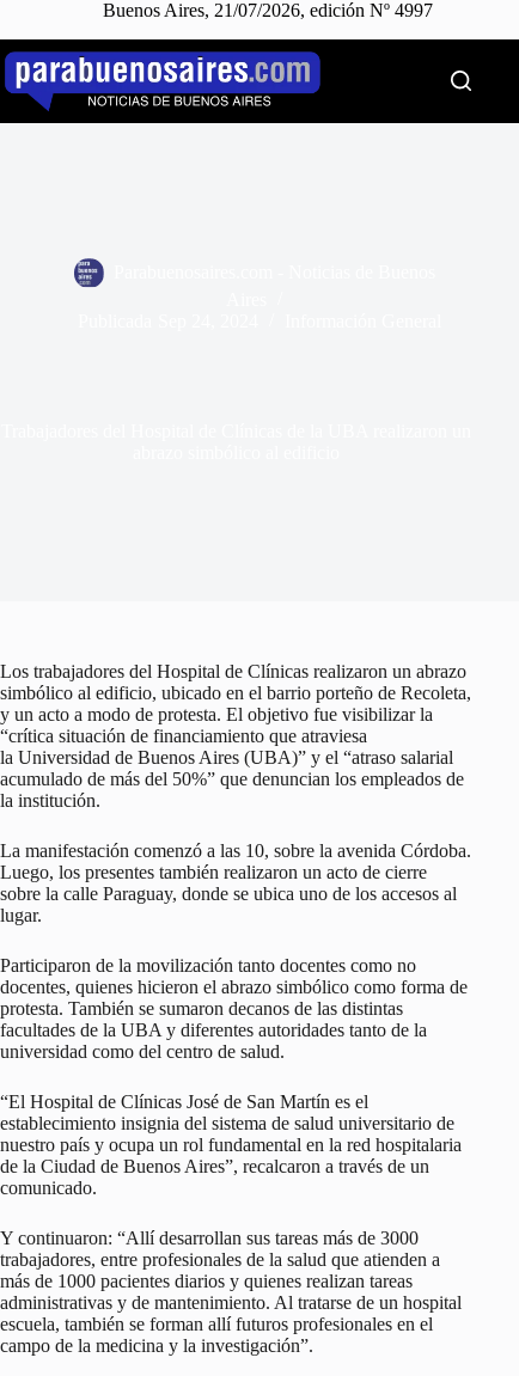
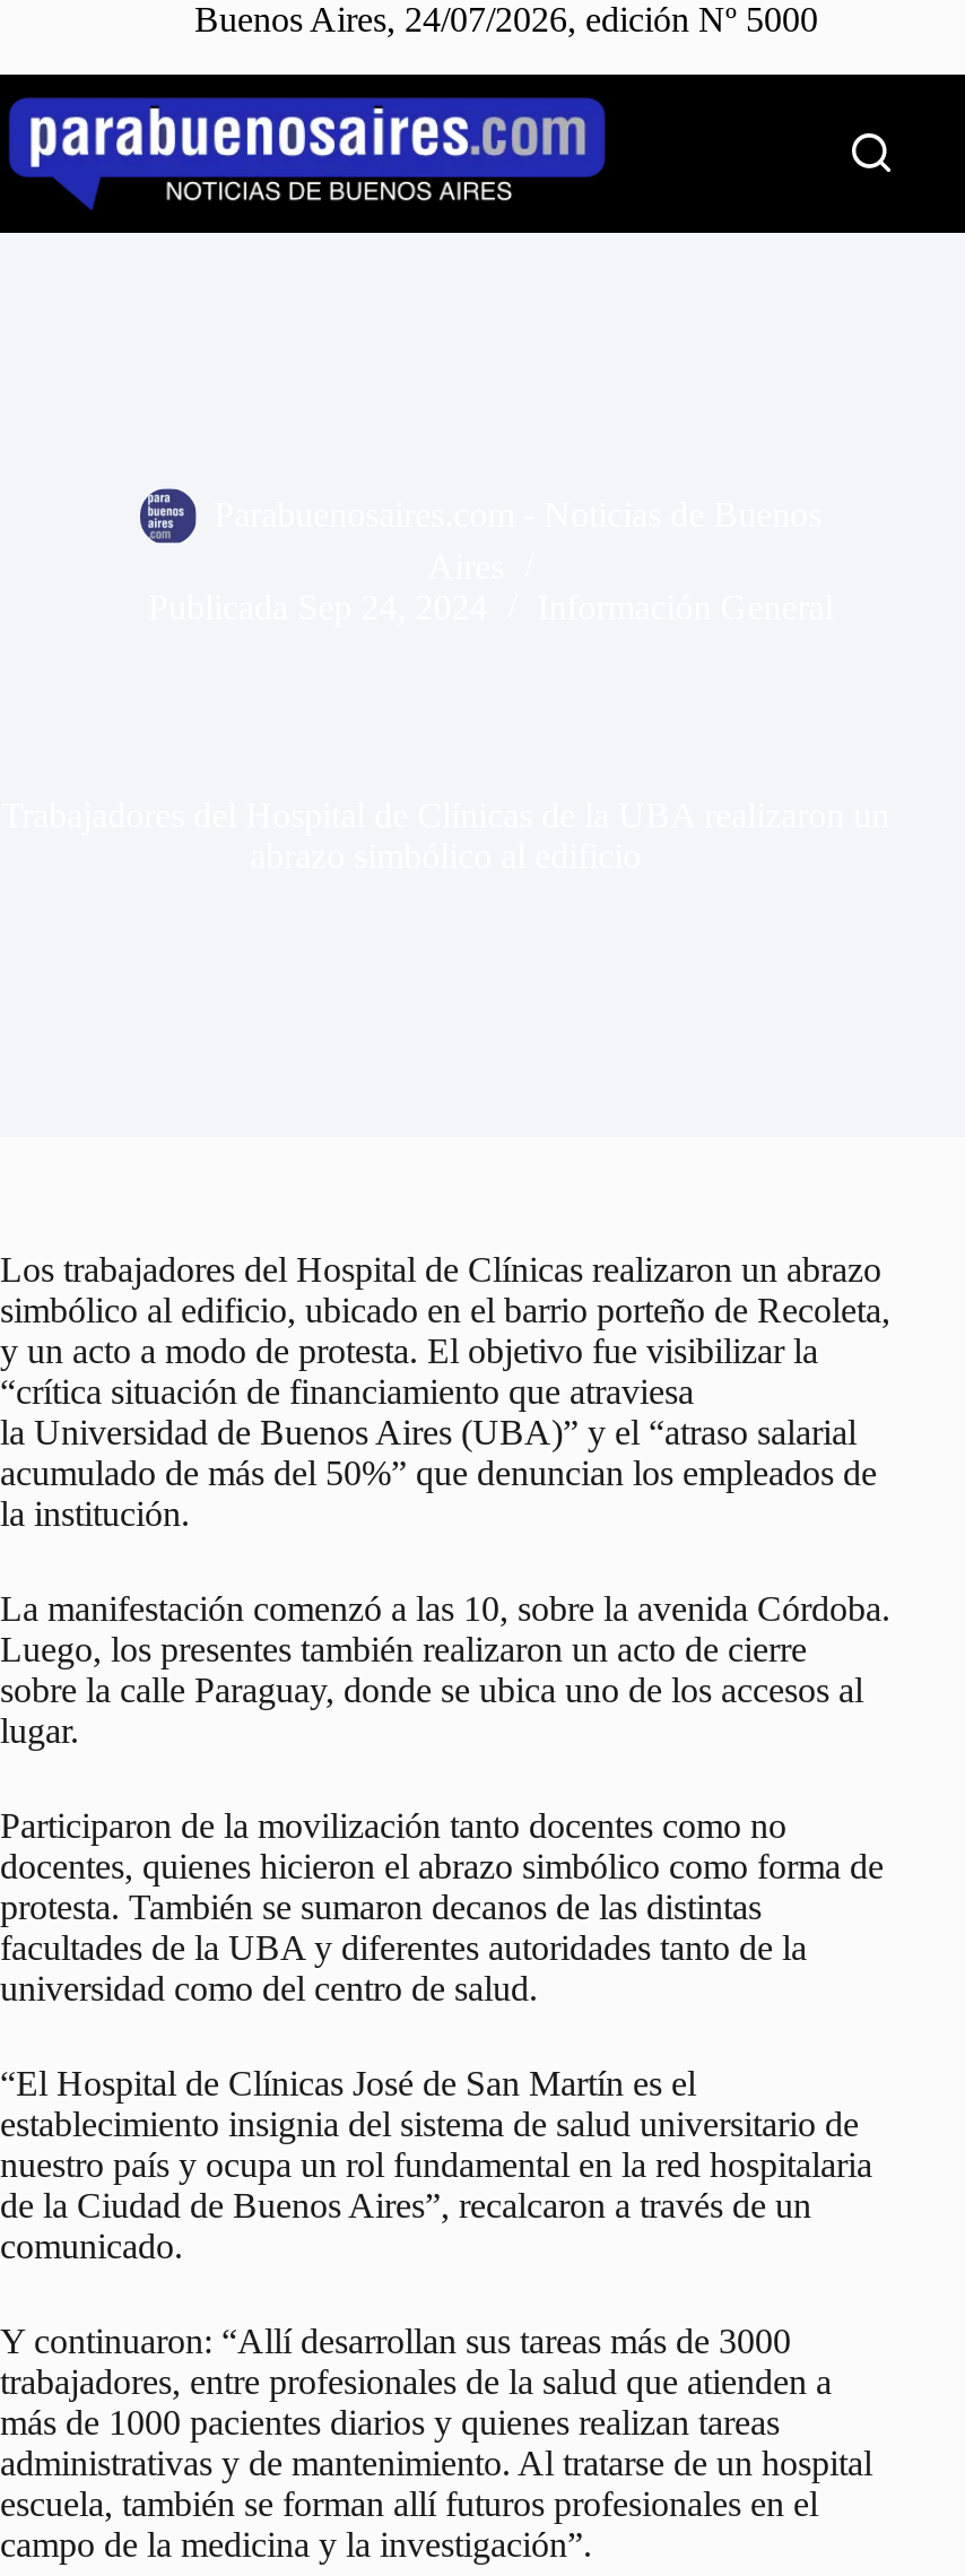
- Buenos Aires, 21/07/2026, edición Nº 4997
+ Buenos Aires, 24/07/2026, edición Nº 5000
